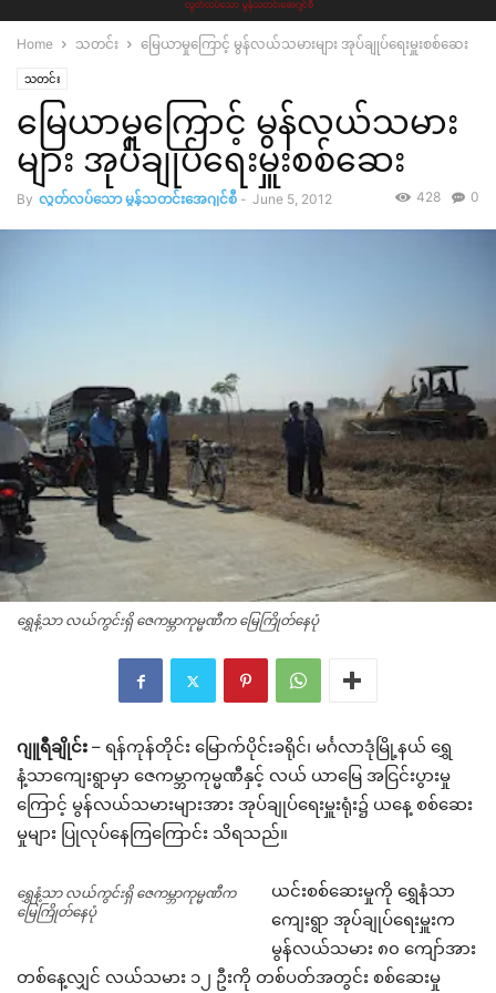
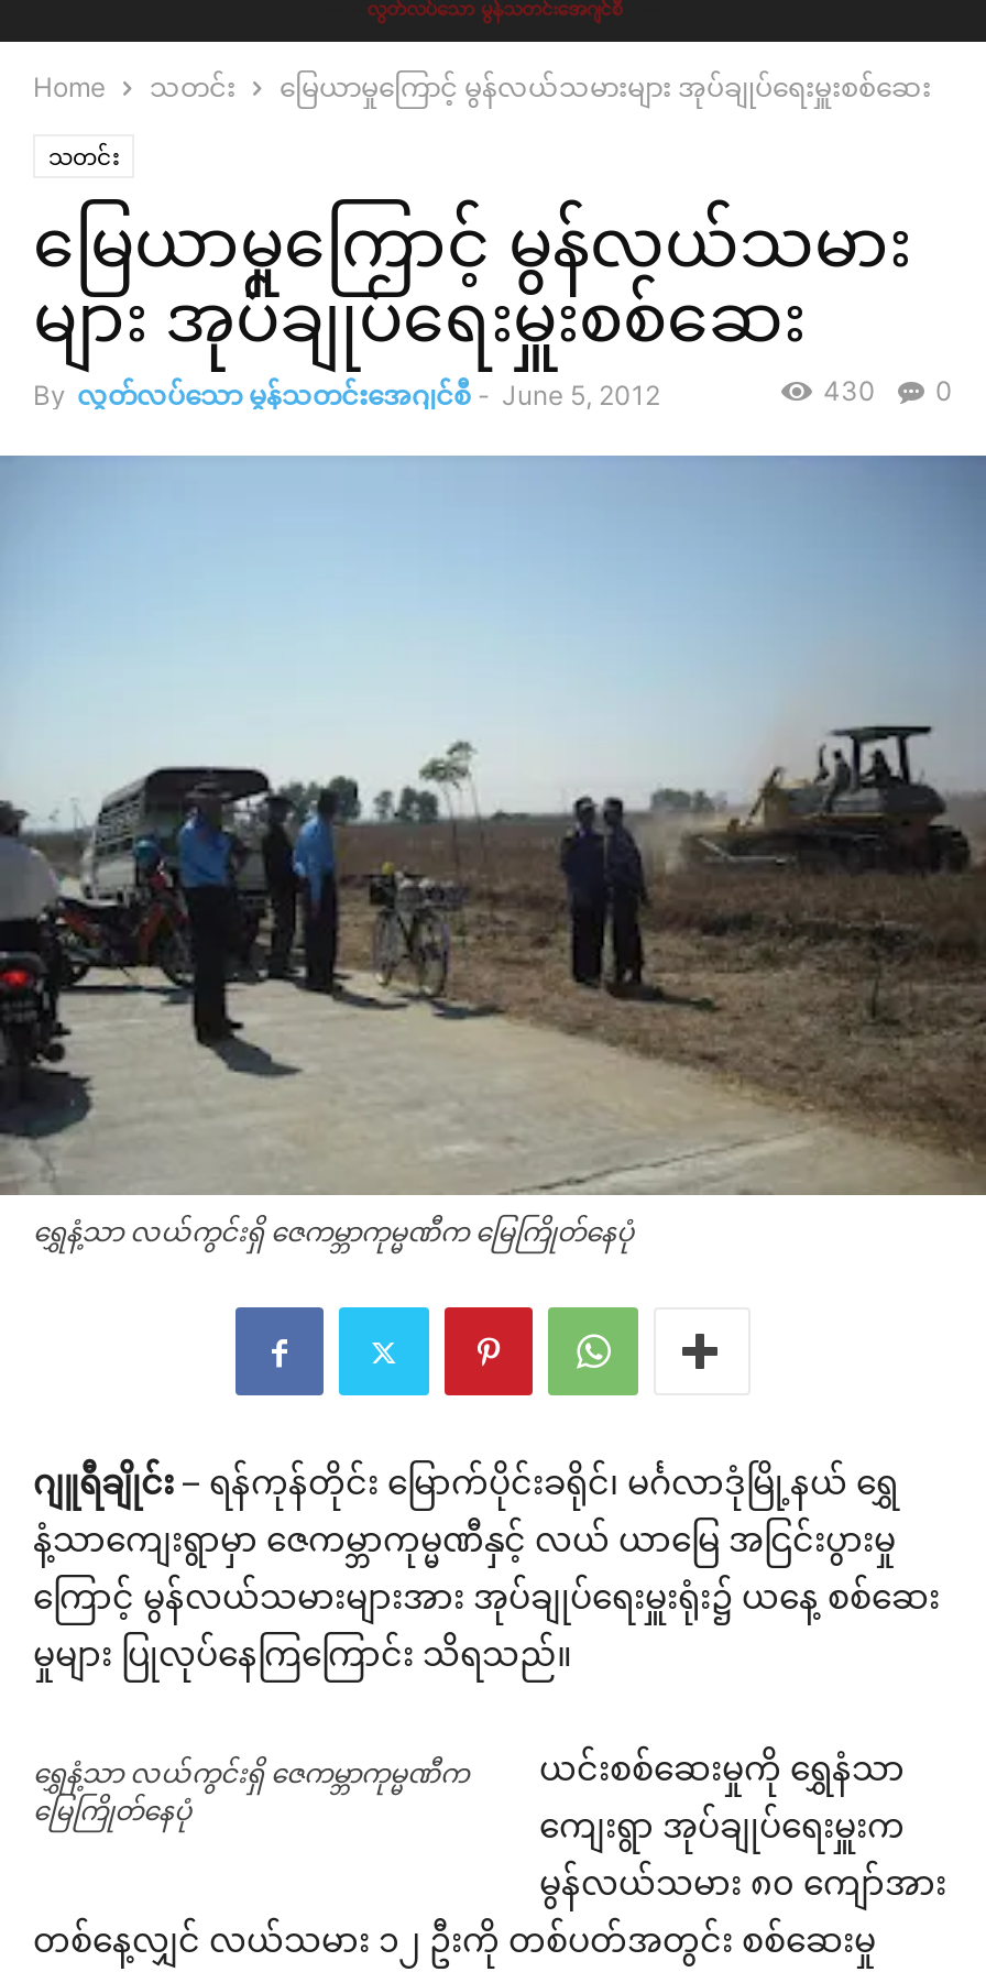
- 428 0
+ 430 0
